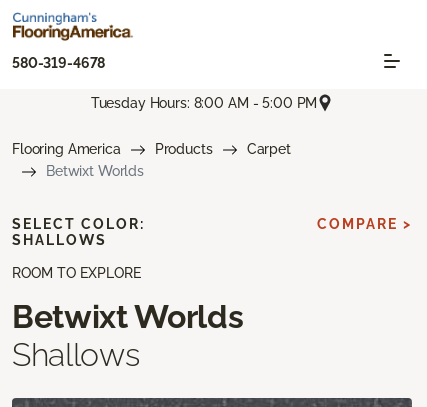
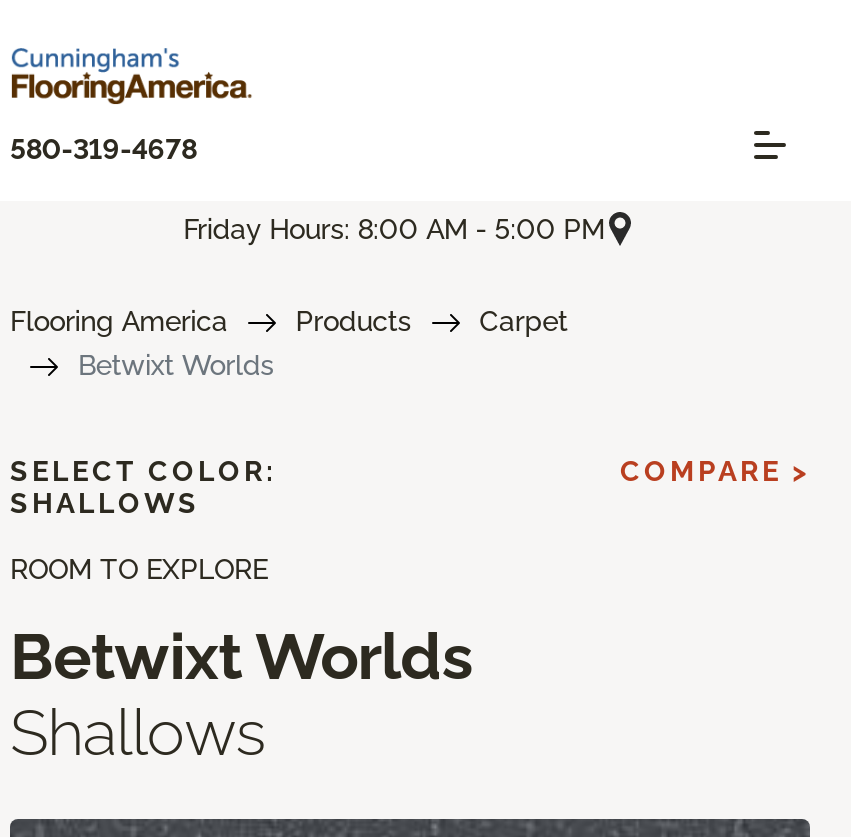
- Tuesday Hours: 8:00 AM - 5:00 PM
+ Friday Hours: 8:00 AM - 5:00 PM
